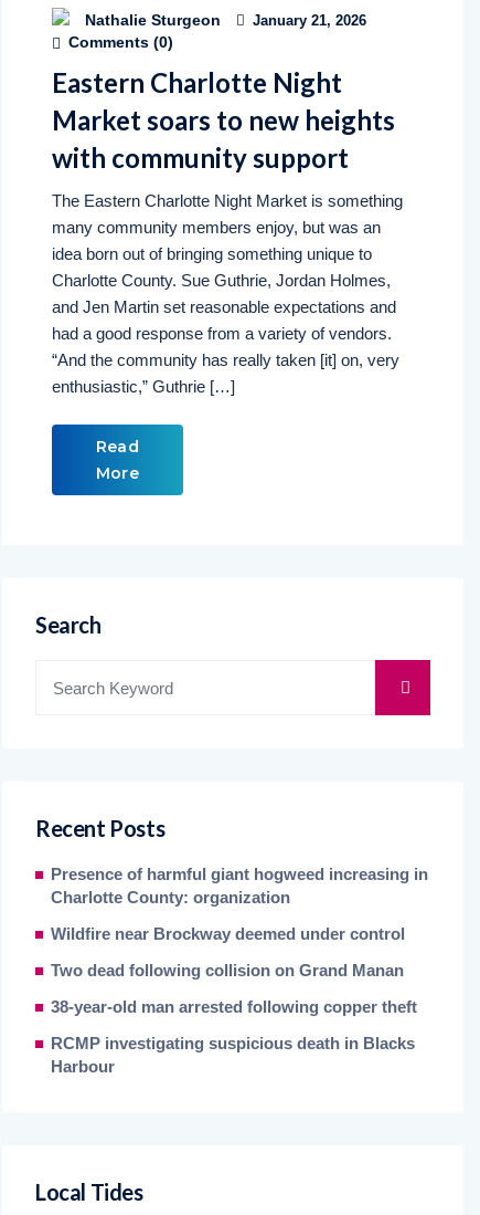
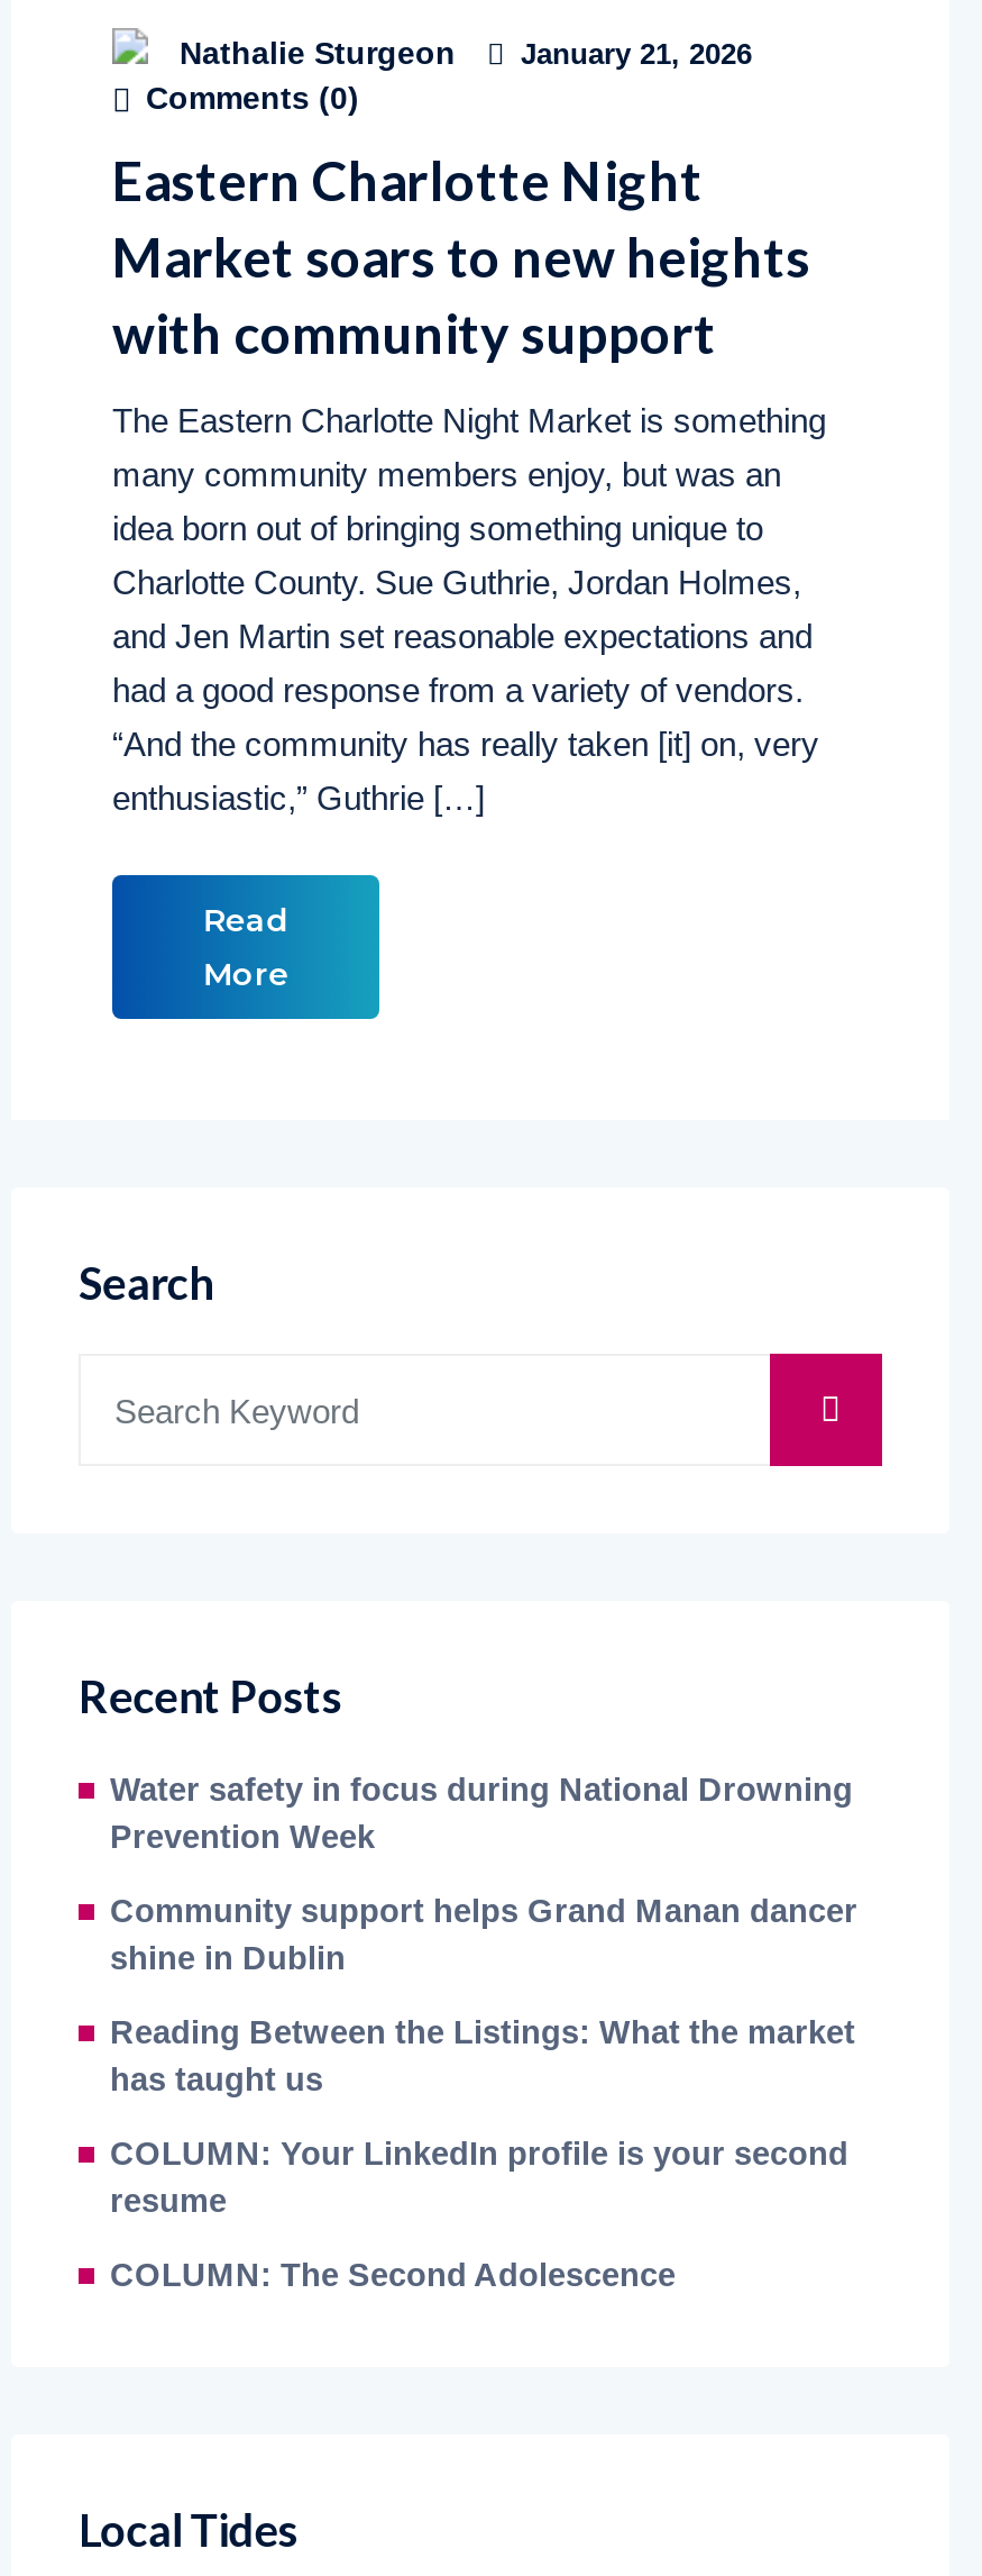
- Presence of harmful giant hogweed increasing in
- Charlotte County: organization
+ Water safety in focus during National Drowning
+ Prevention Week

- Wildfire near Brockway deemed under control
+ Community support helps Grand Manan dancer
+ shine in Dublin

- Two dead following collision on Grand Manan
+ Reading Between the Listings: What the market
+ has taught us

- 38-year-old man arrested following copper theft
+ COLUMN: Your LinkedIn profile is your second
+ resume

- RCMP investigating suspicious death in Blacks
- Harbour
+ COLUMN: The Second Adolescence
